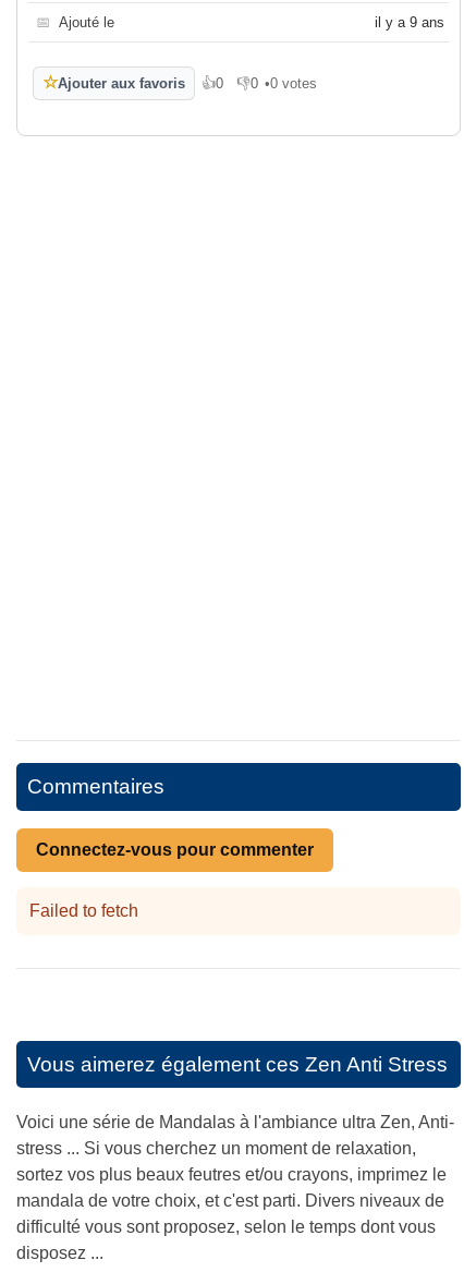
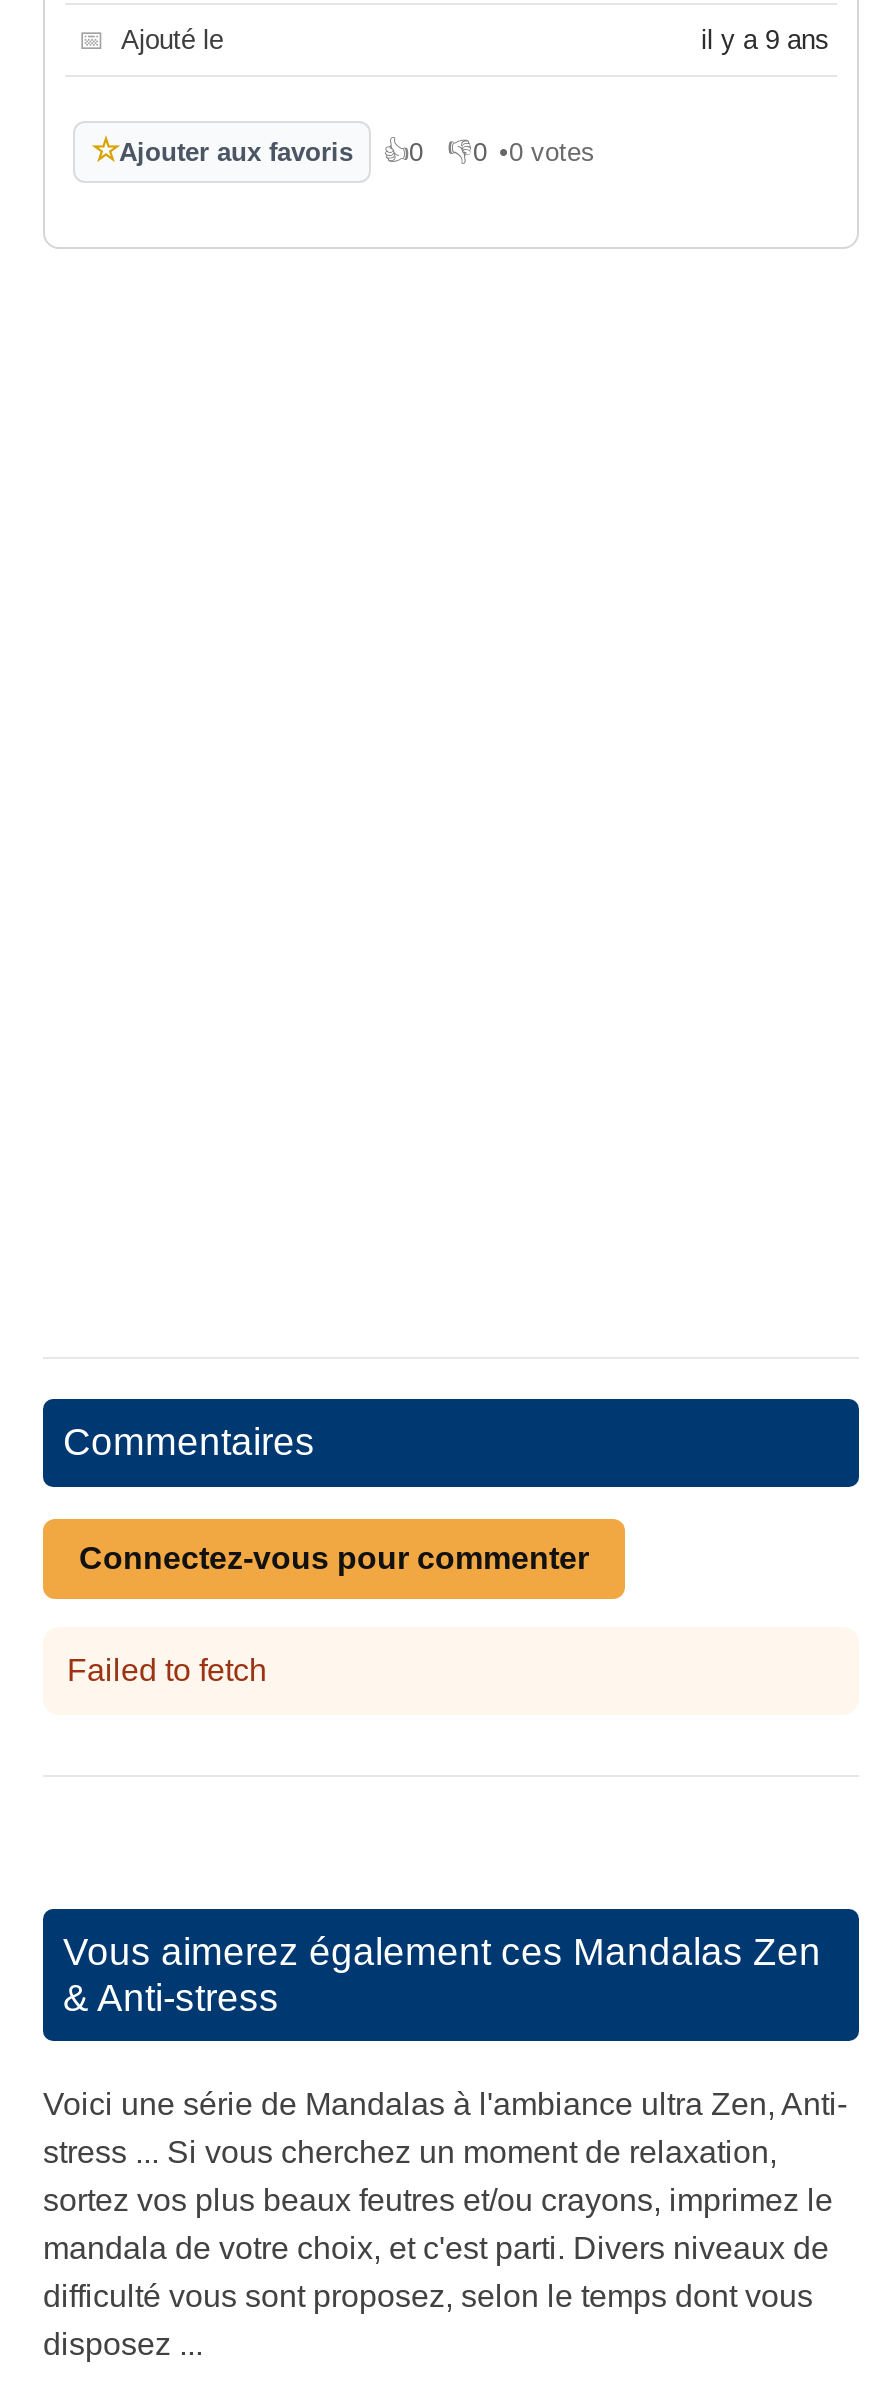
- Vous aimerez également ces Zen Anti Stress
+ Vous aimerez également ces Mandalas Zen
+ & Anti-stress
